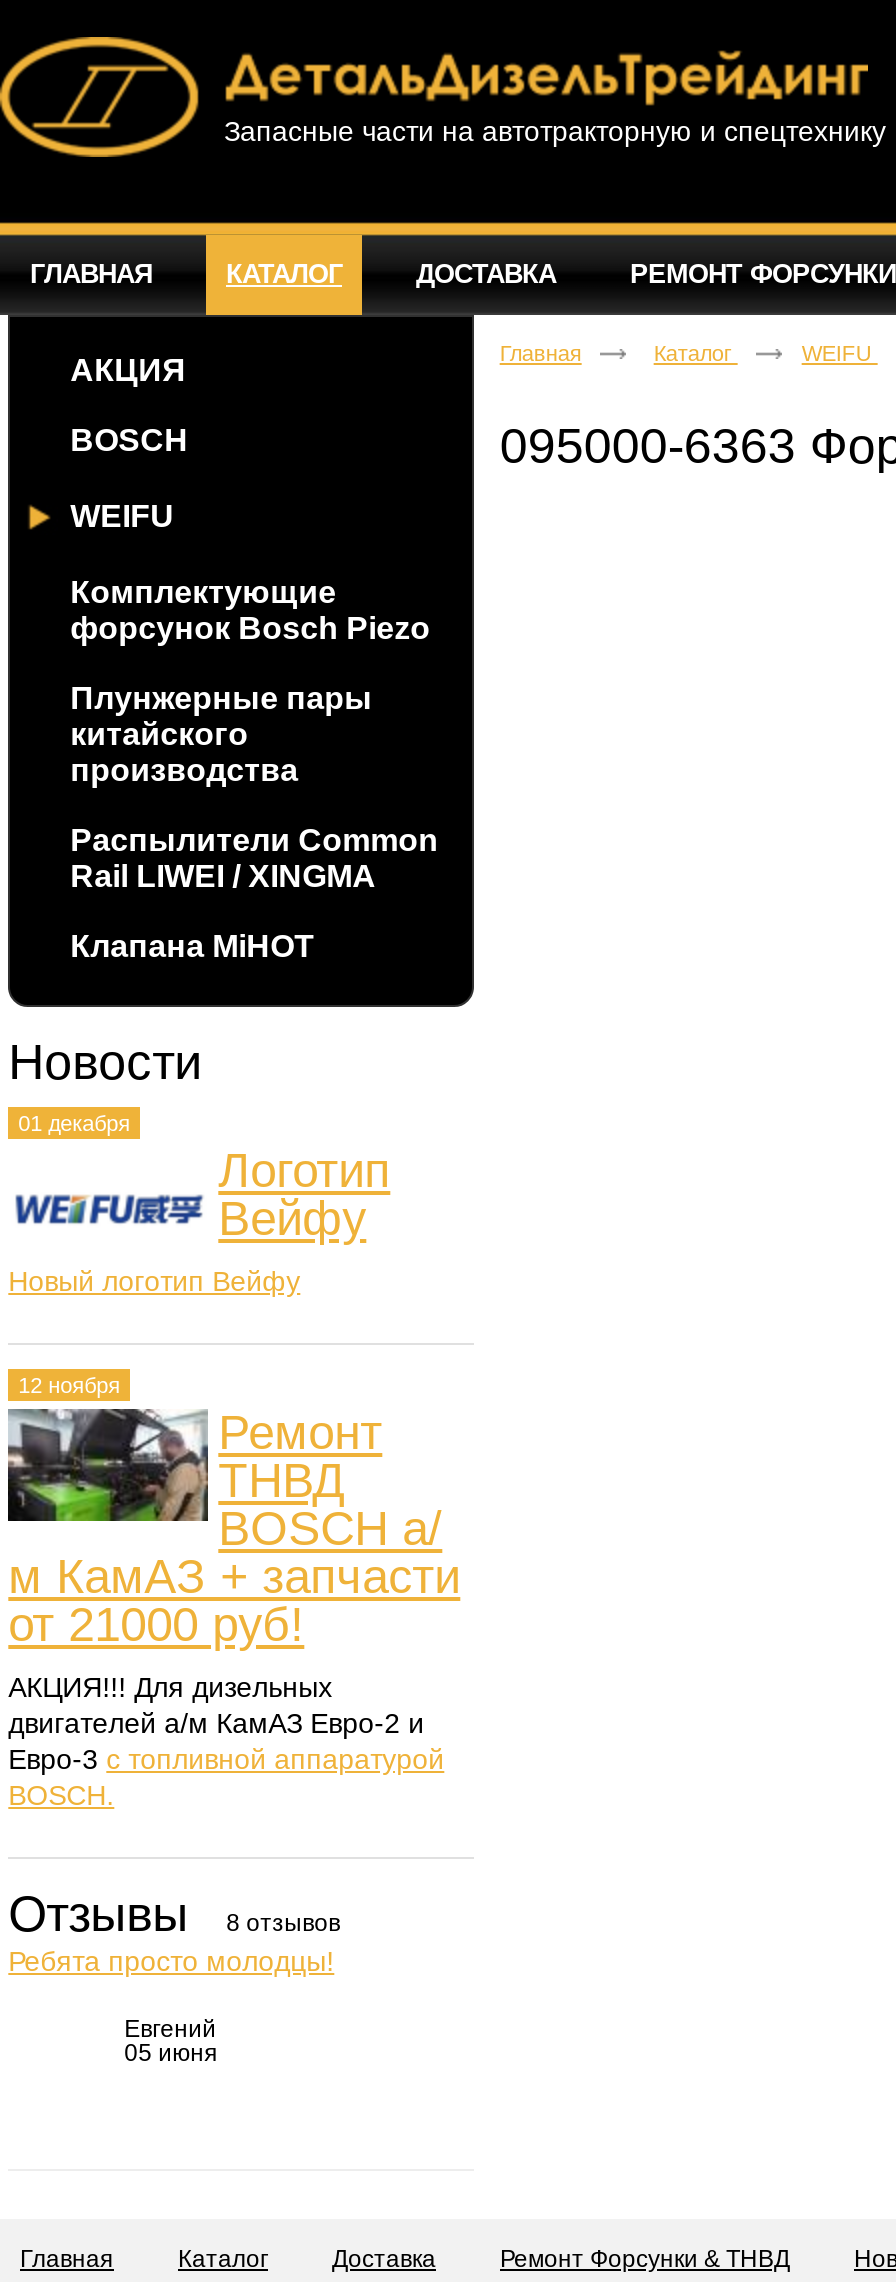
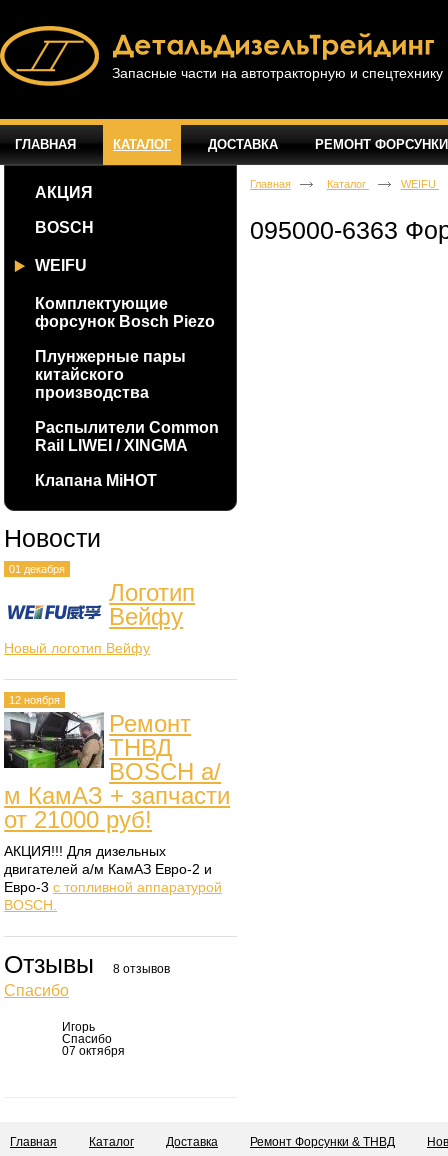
- Ребята просто молодцы!
+ Спасибо

- Евгений
- 05 июня
+ Игорь
+ Спасибо
+ 07 октября
